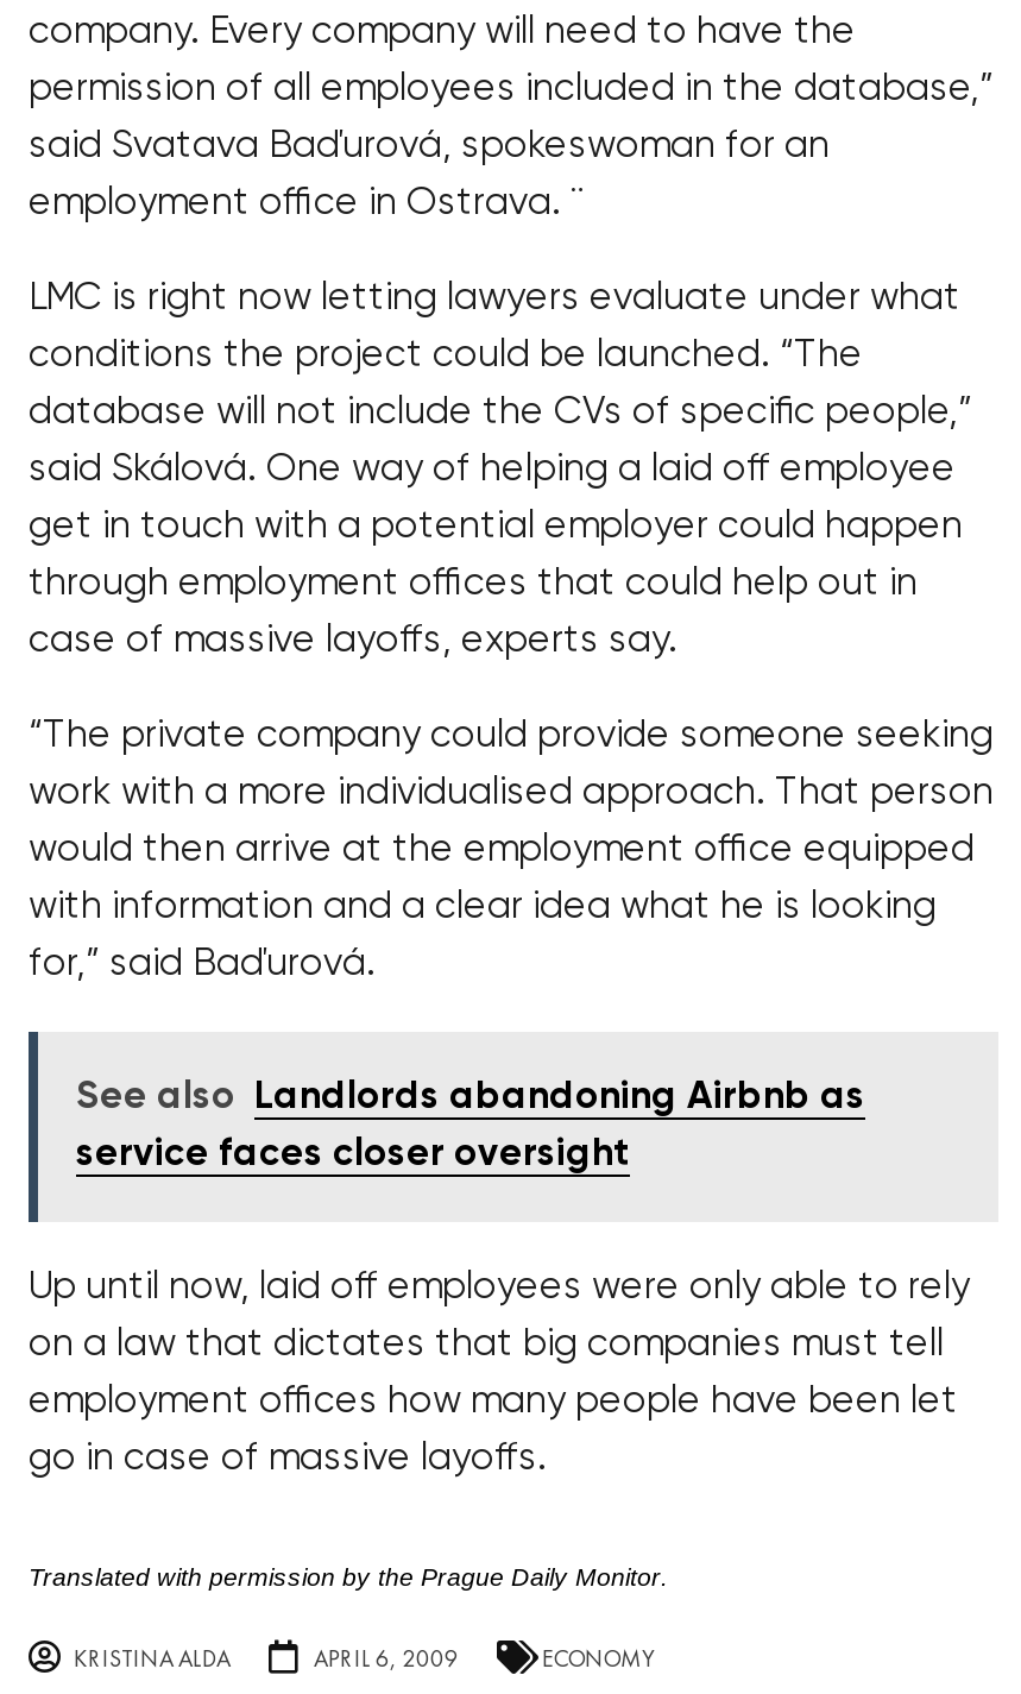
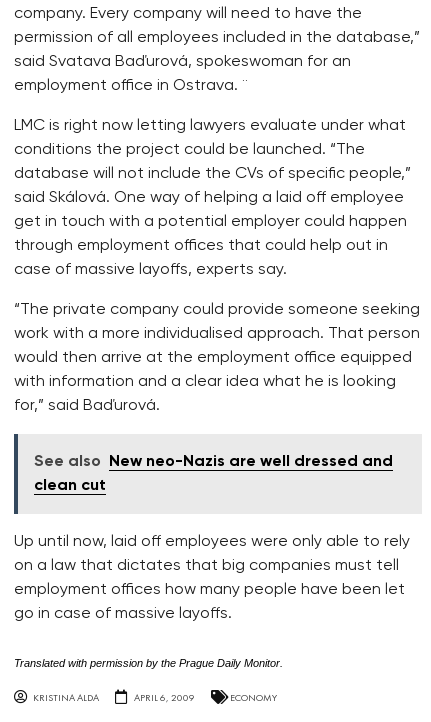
- See also Landlords abandoning Airbnb as
+ See also New neo-Nazis are well dressed and

- service faces closer oversight
+ clean cut
